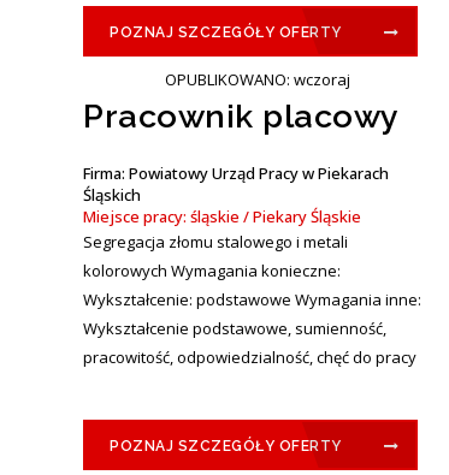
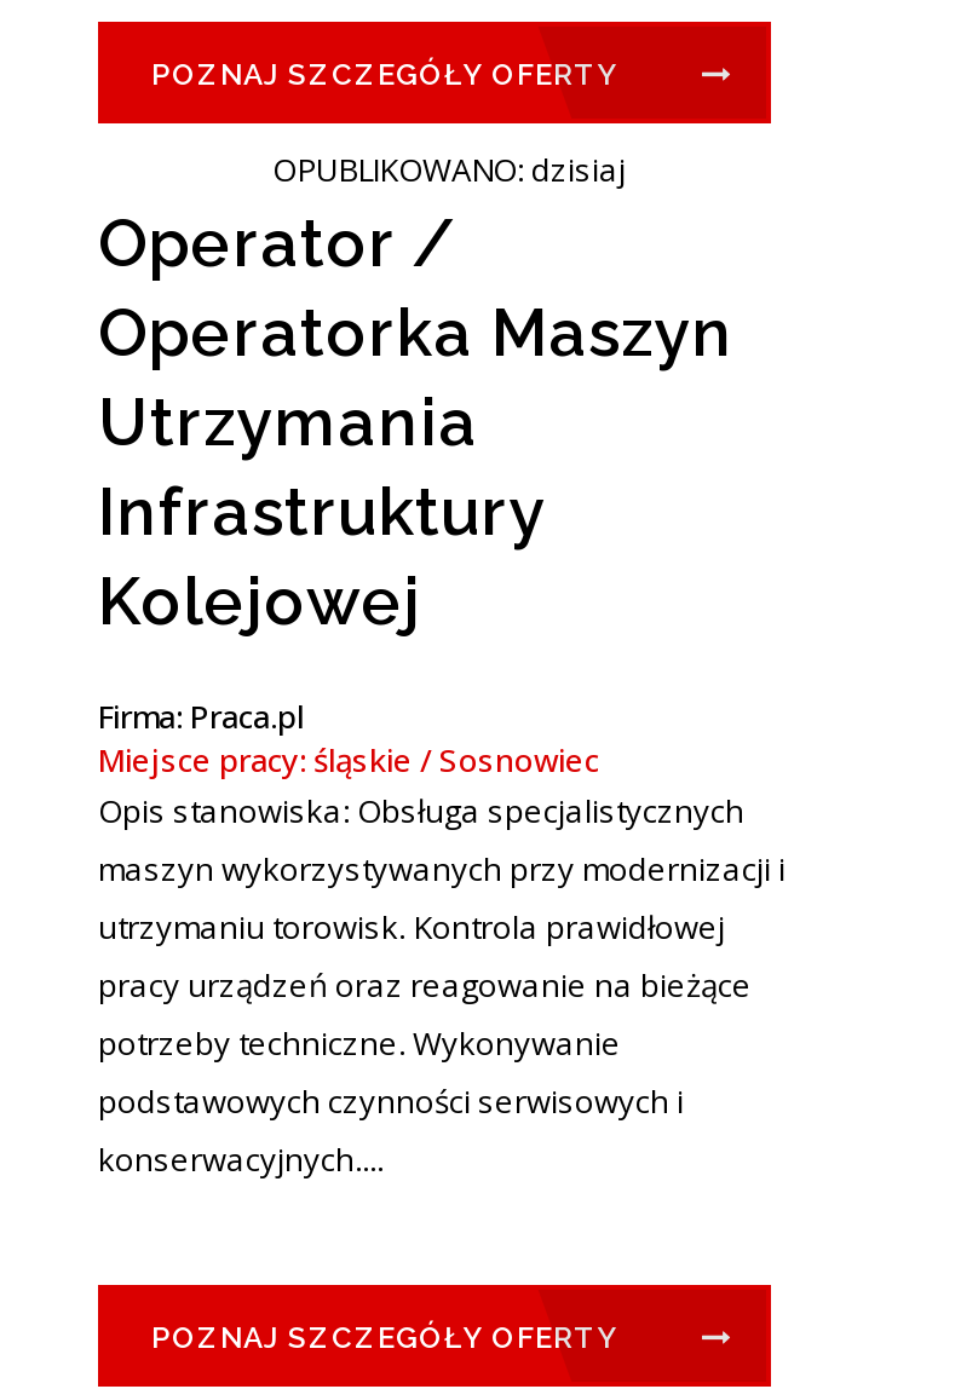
- OPUBLIKOWANO: wczoraj
- Pracownik placowy
+ OPUBLIKOWANO: dzisiaj
+ Operator /
+ Operatorka Maszyn
+ Utrzymania
+ Infrastruktury
+ Kolejowej

- Firma: Powiatowy Urząd Pracy w Piekarach
- Śląskich
- Miejsce pracy: śląskie / Piekary Śląskie
- Segregacja złomu stalowego i metali
- kolorowych Wymagania konieczne:
- Wykształcenie: podstawowe Wymagania inne:
- Wykształcenie podstawowe, sumienność,
- pracowitość, odpowiedzialność, chęć do pracy
+ Firma: Praca.pl
+ Miejsce pracy: śląskie / Sosnowiec
+ Opis stanowiska: Obsługa specjalistycznych
+ maszyn wykorzystywanych przy modernizacji i
+ utrzymaniu torowisk. Kontrola prawidłowej
+ pracy urządzeń oraz reagowanie na bieżące
+ potrzeby techniczne. Wykonywanie
+ podstawowych czynności serwisowych i
+ konserwacyjnych....
